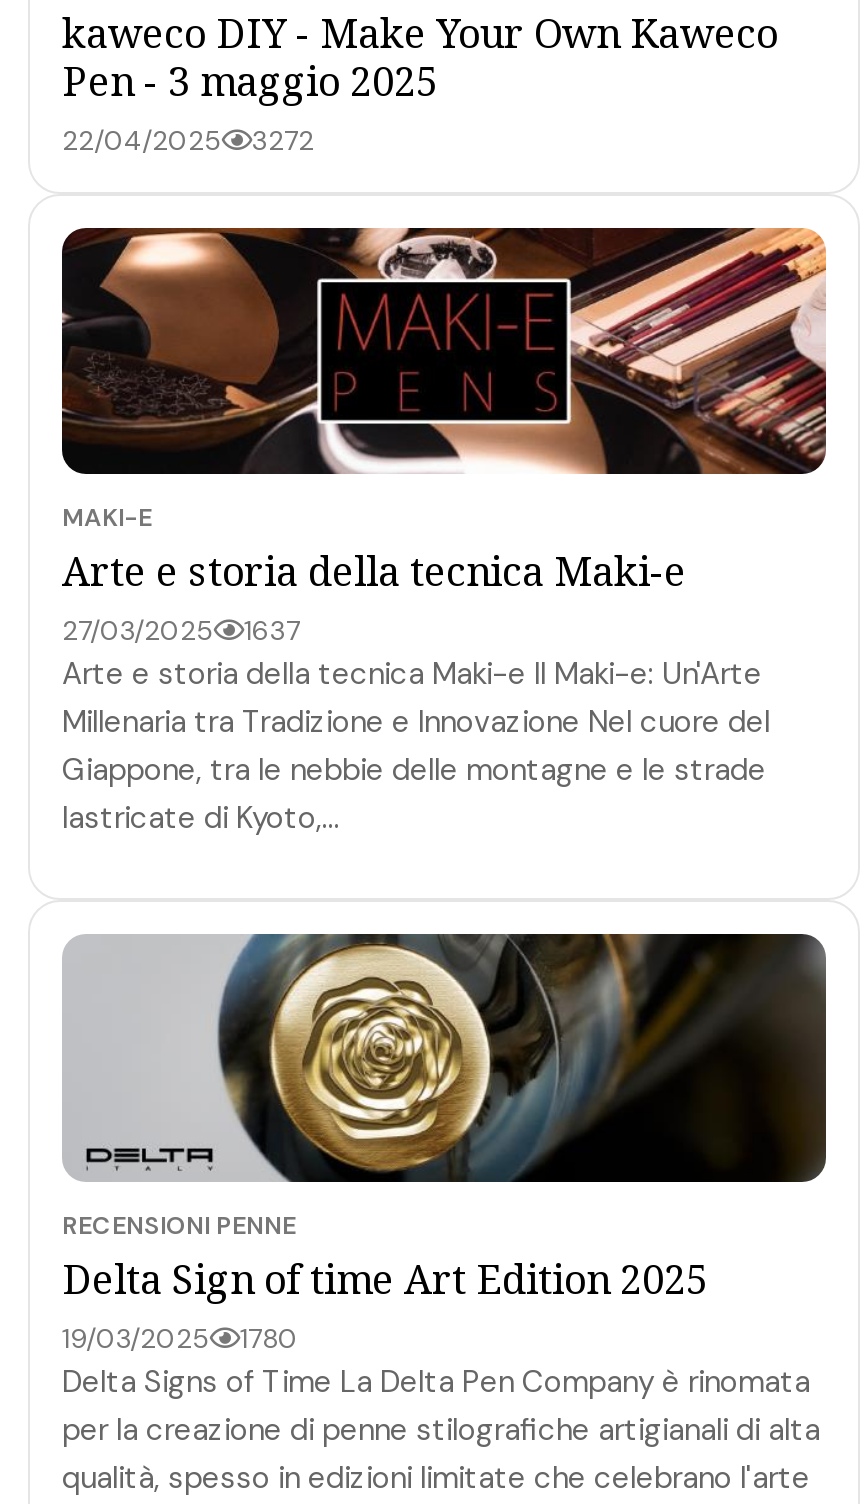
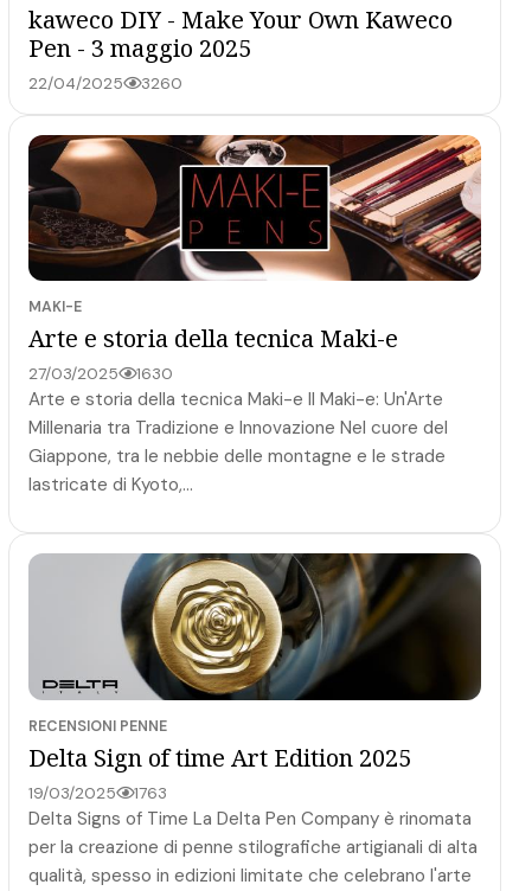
- 22/04/2025 3272
+ 22/04/2025 3260

- 27/03/2025 1637
+ 27/03/2025 1630

- 19/03/2025 1780
+ 19/03/2025 1763
